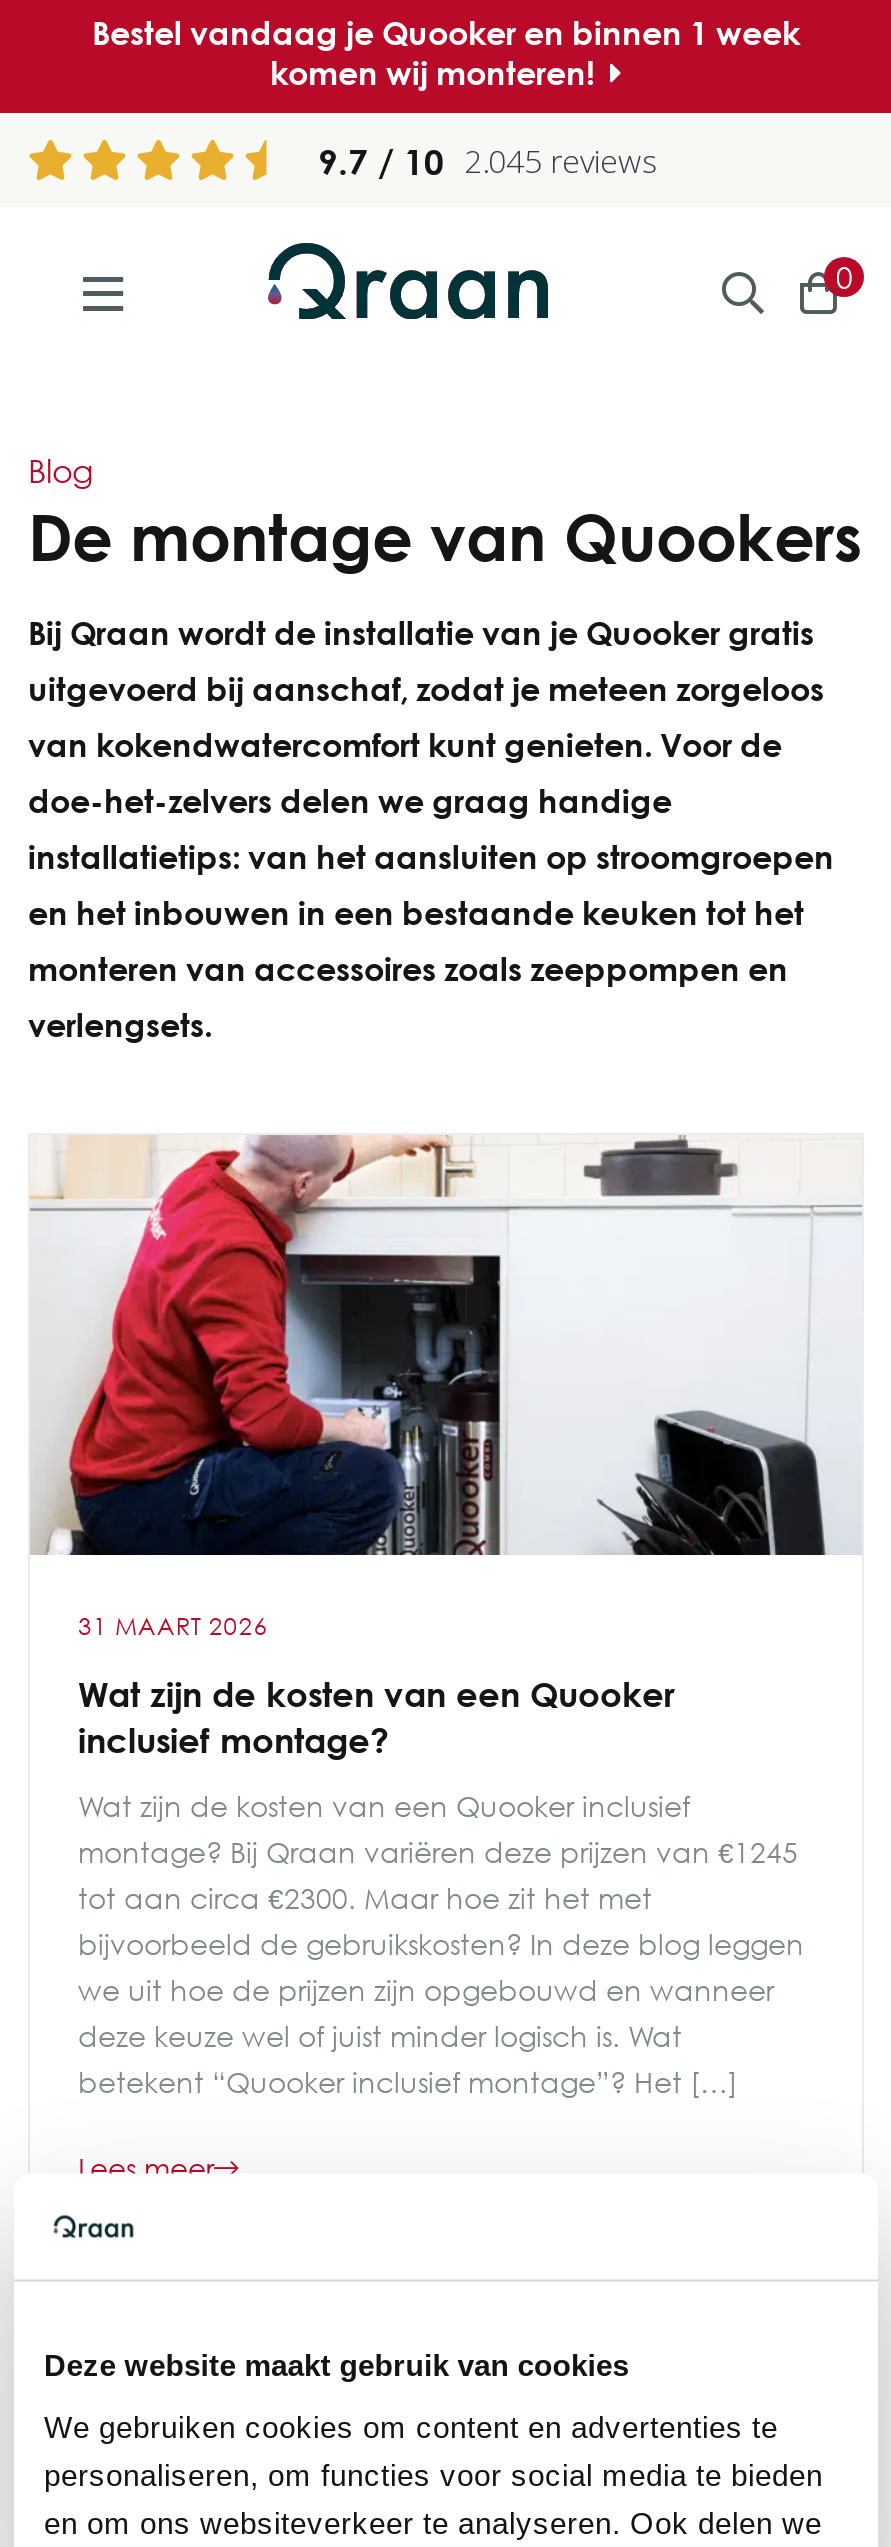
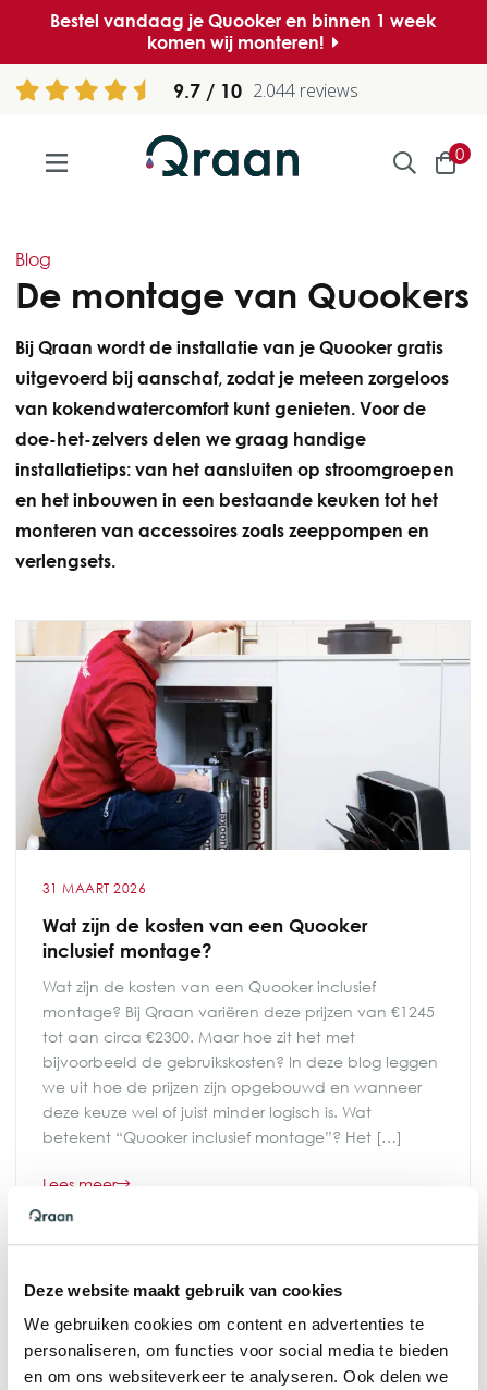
- 9.7 2.045 reviews
+ 9.7 2.044 reviews
